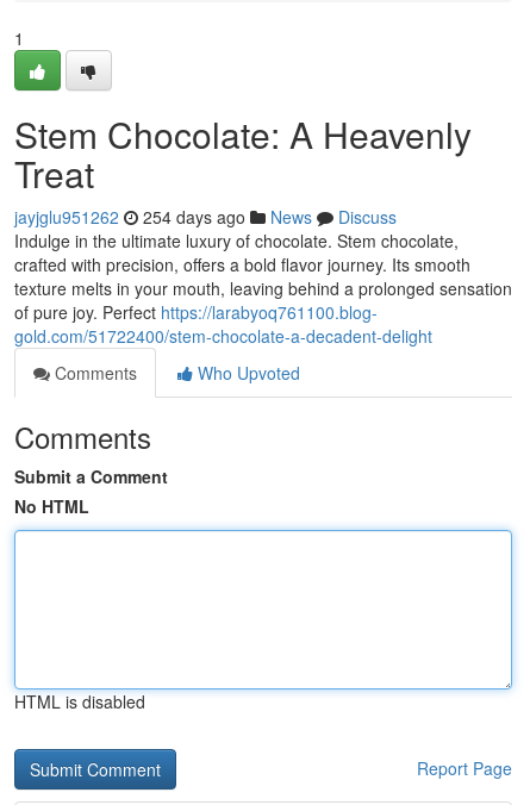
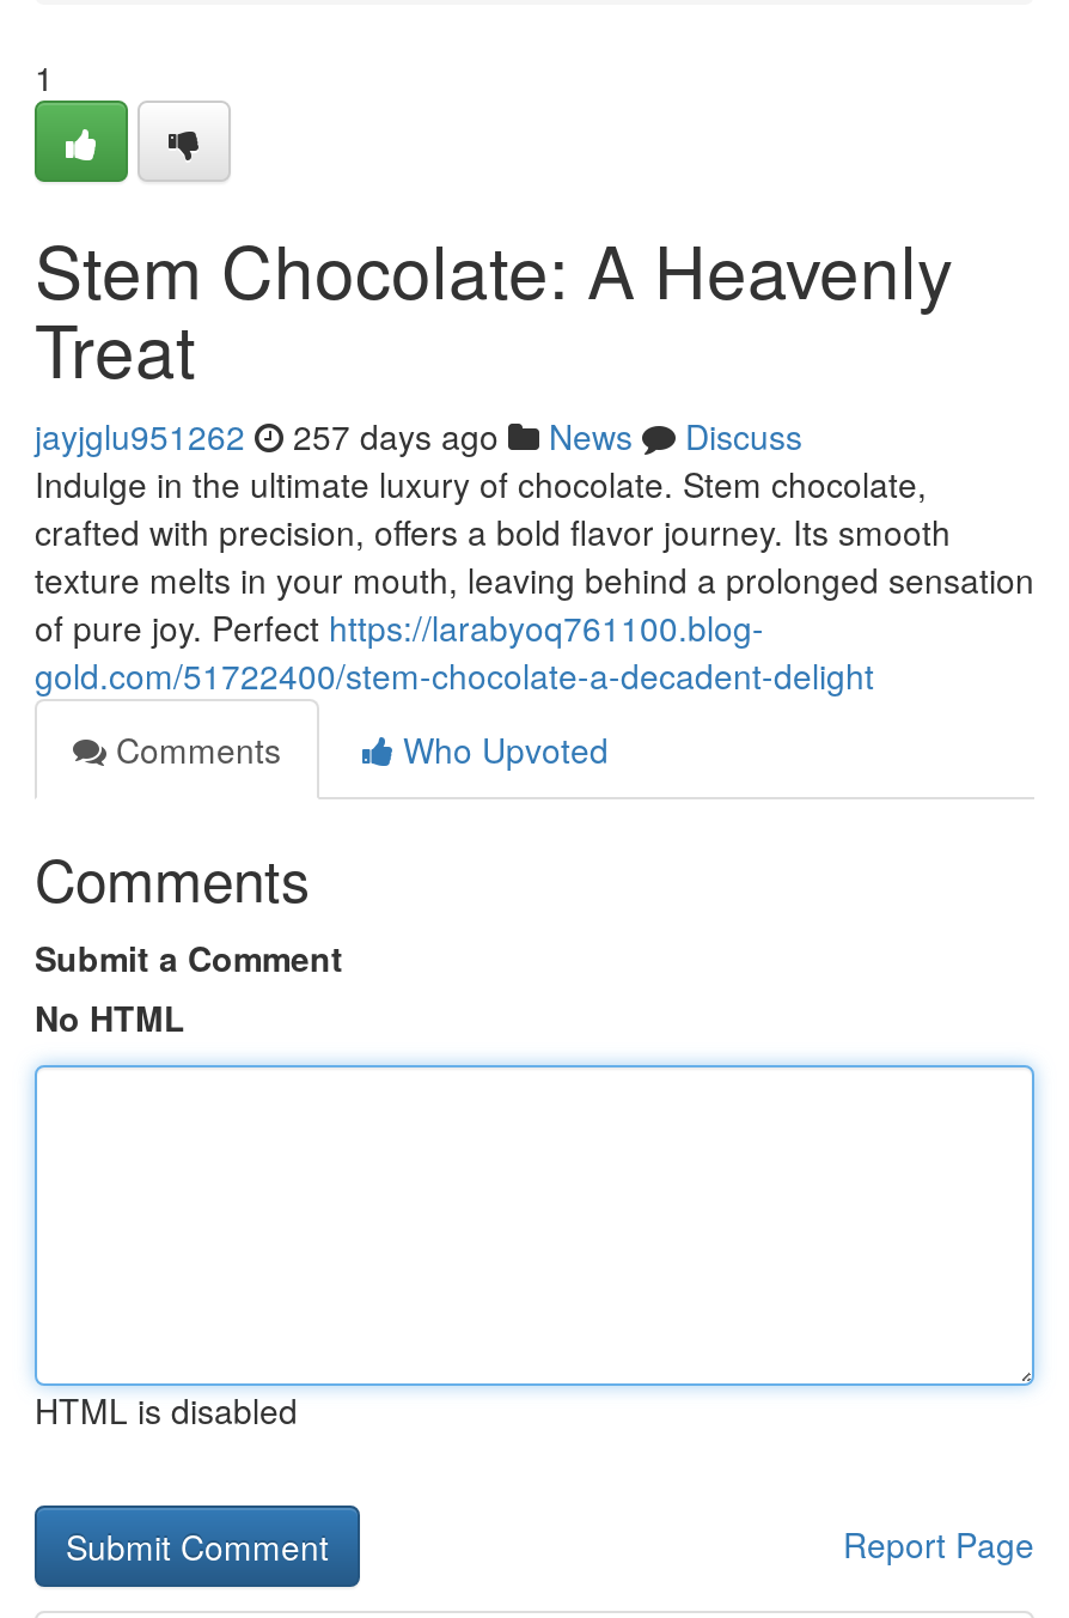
- jayjglu951262 254 days ago News Discuss
+ jayjglu951262 257 days ago News Discuss
